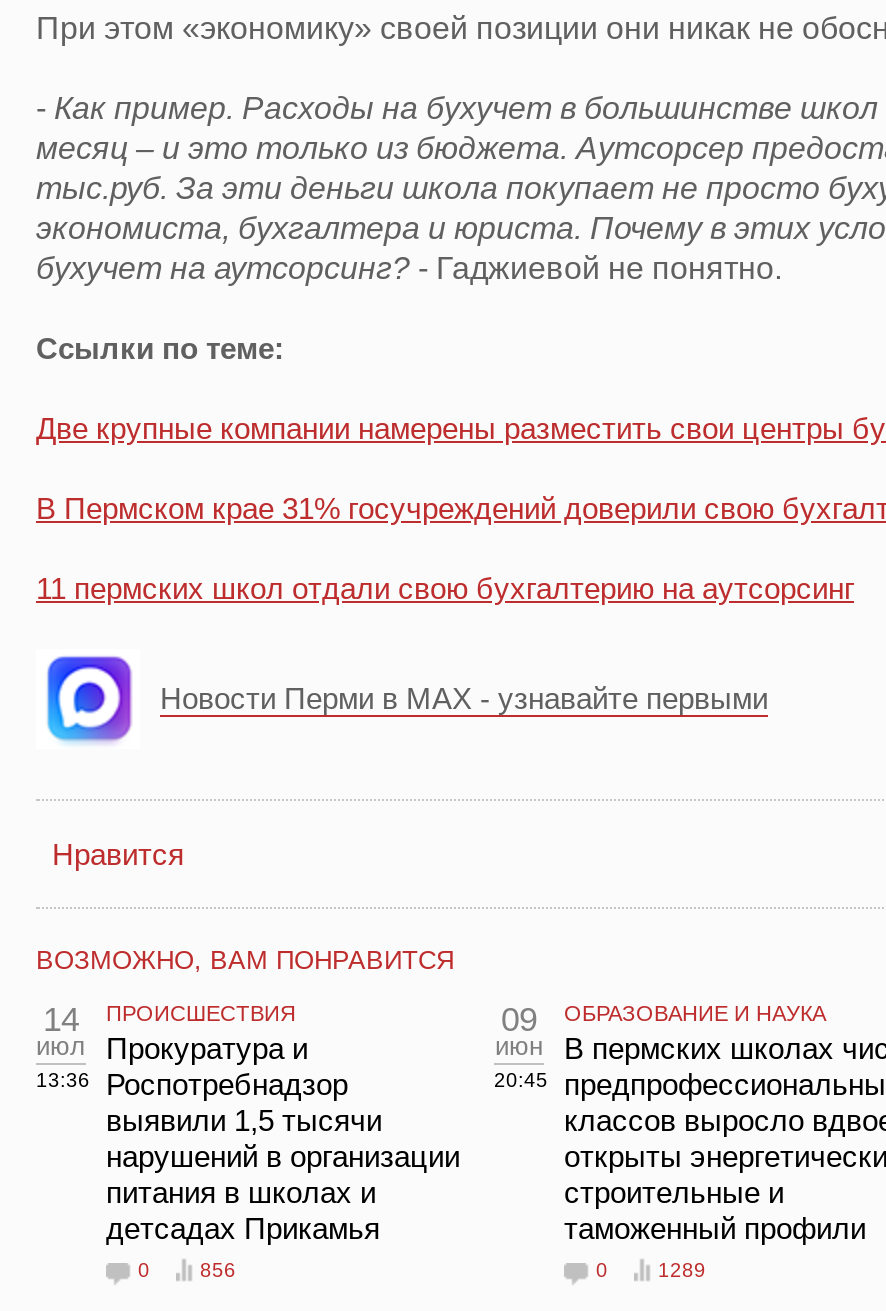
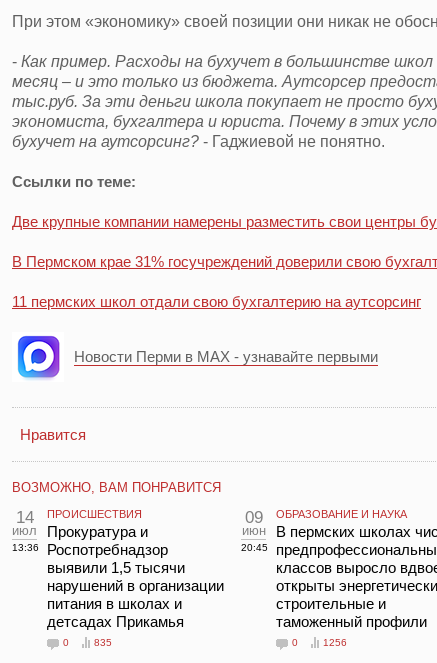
- 856
+ 835

- 1289
+ 1256
